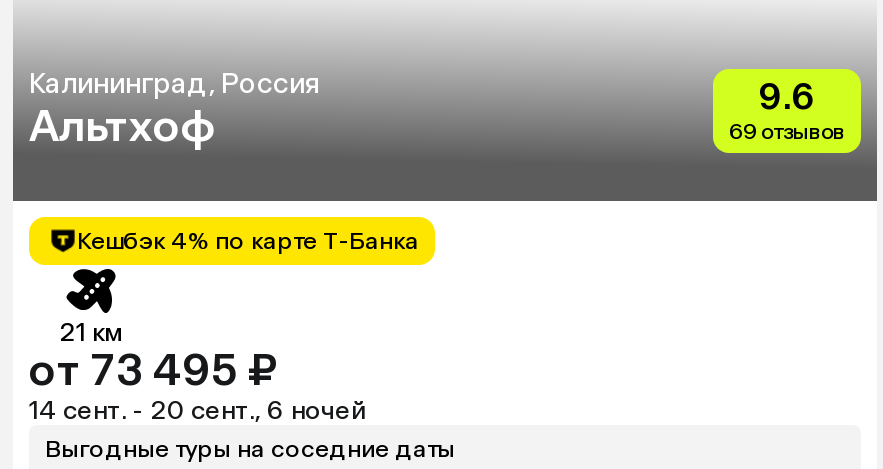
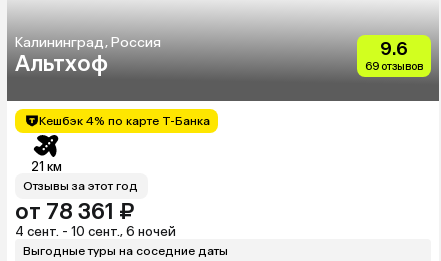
- от 73 495 ₽
- 14 сент. - 20 сент., 6 ночей
+ Отзывы за этот год
+ от 78 361 ₽
+ 4 сент. - 10 сент., 6 ночей
